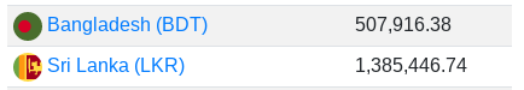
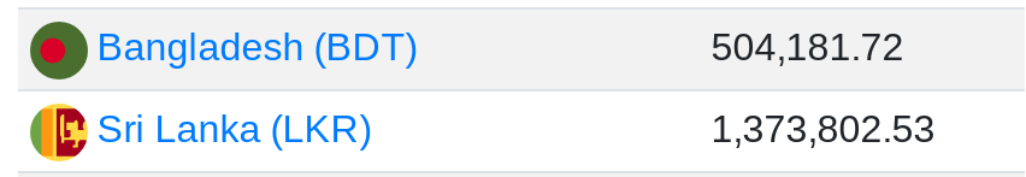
- 507,916.38
+ 504,181.72

- 1,385,446.74
+ 1,373,802.53
